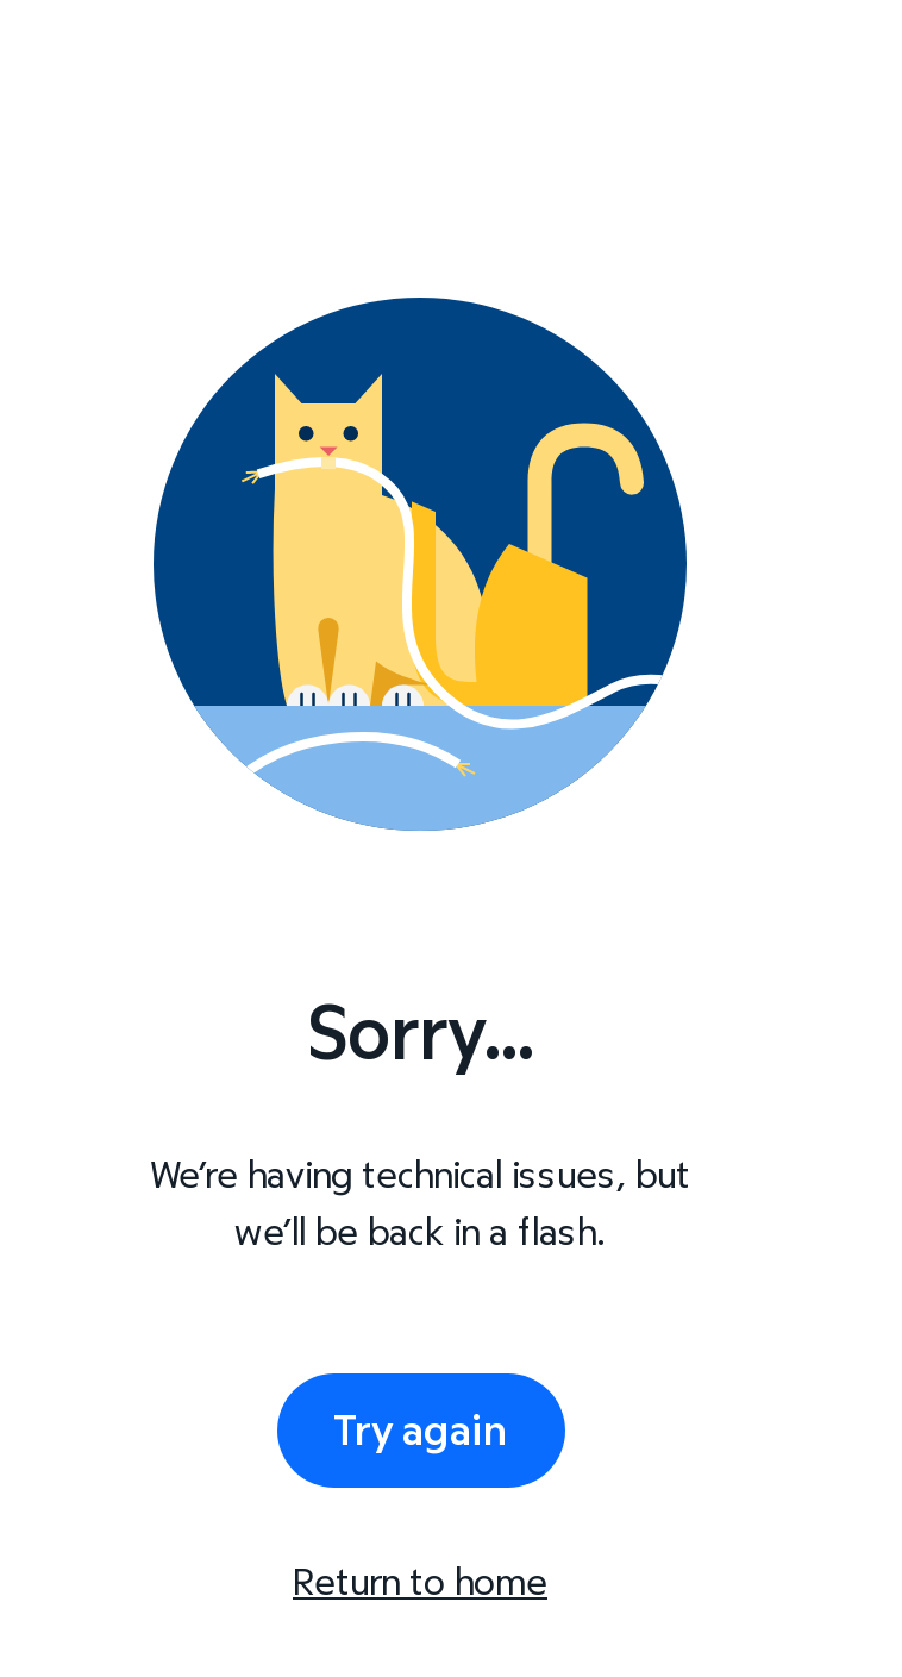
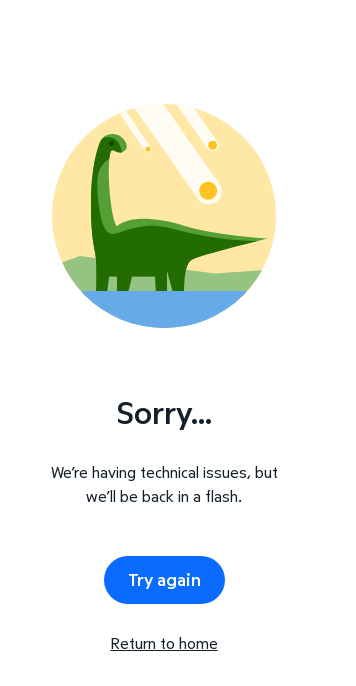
- [image]
+ [image]
